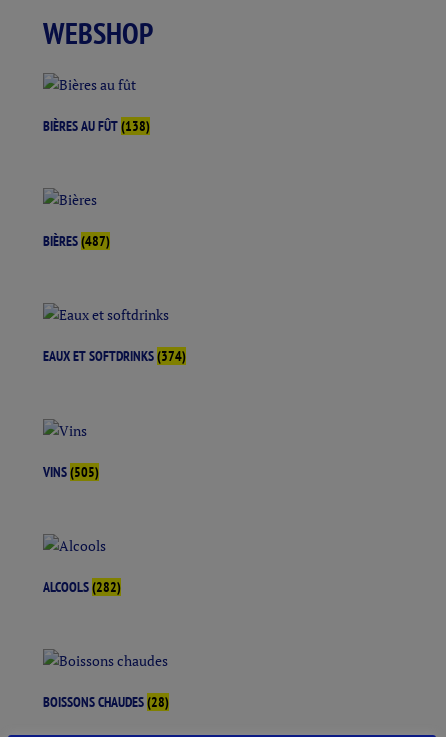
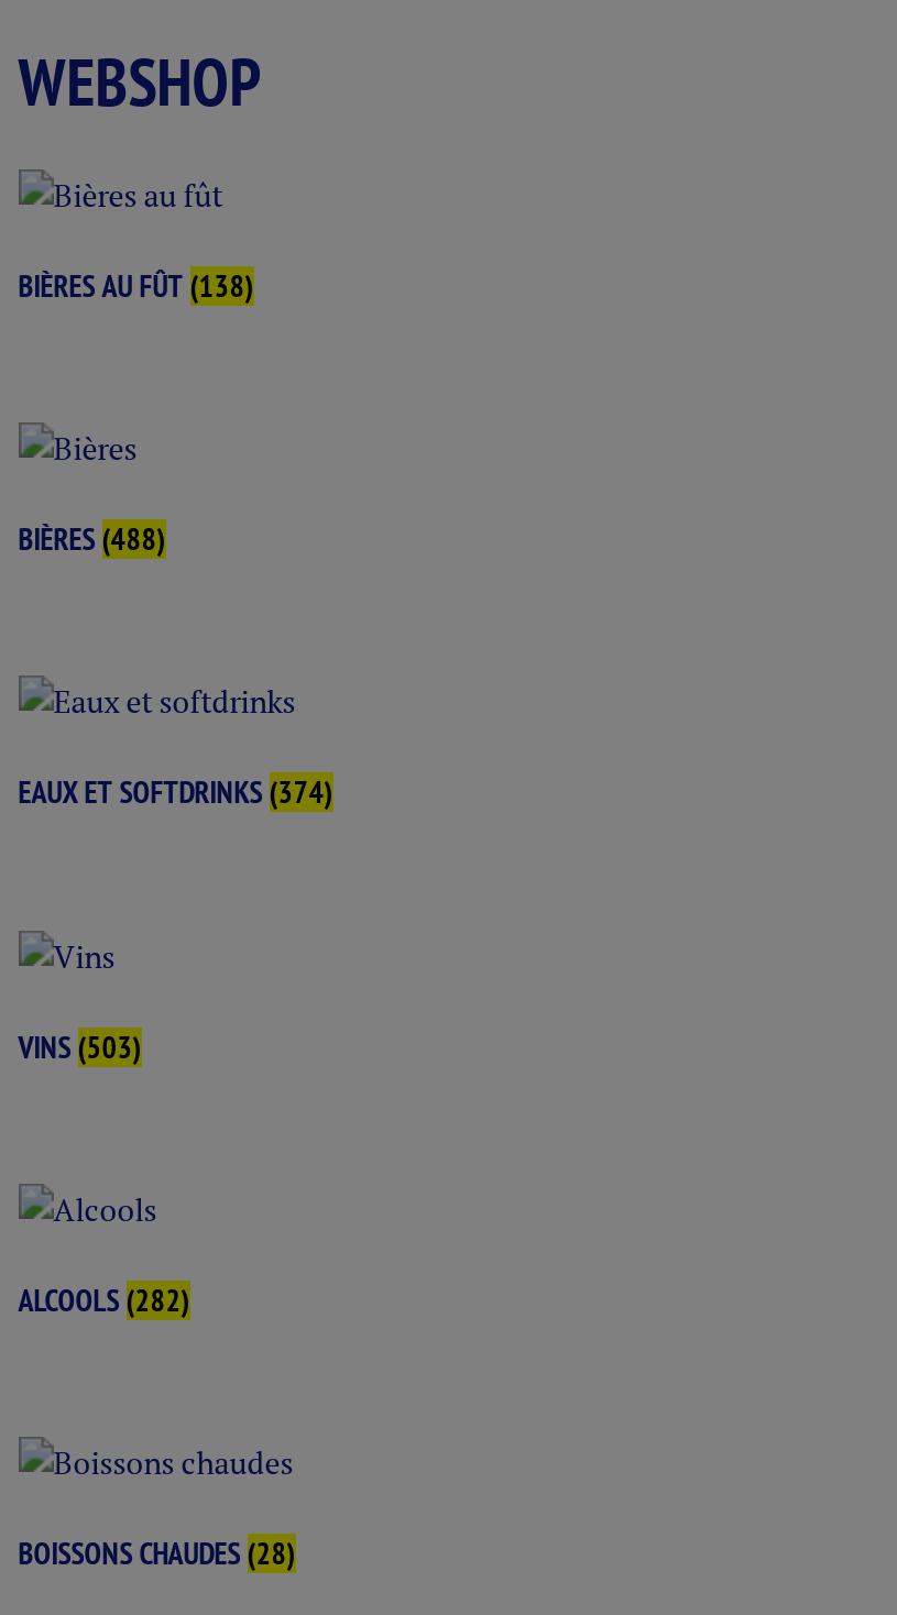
- BIÈRES (487)
+ BIÈRES (488)

- VINS (505)
+ VINS (503)
